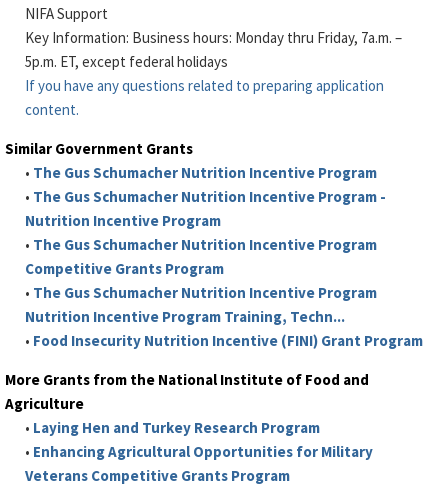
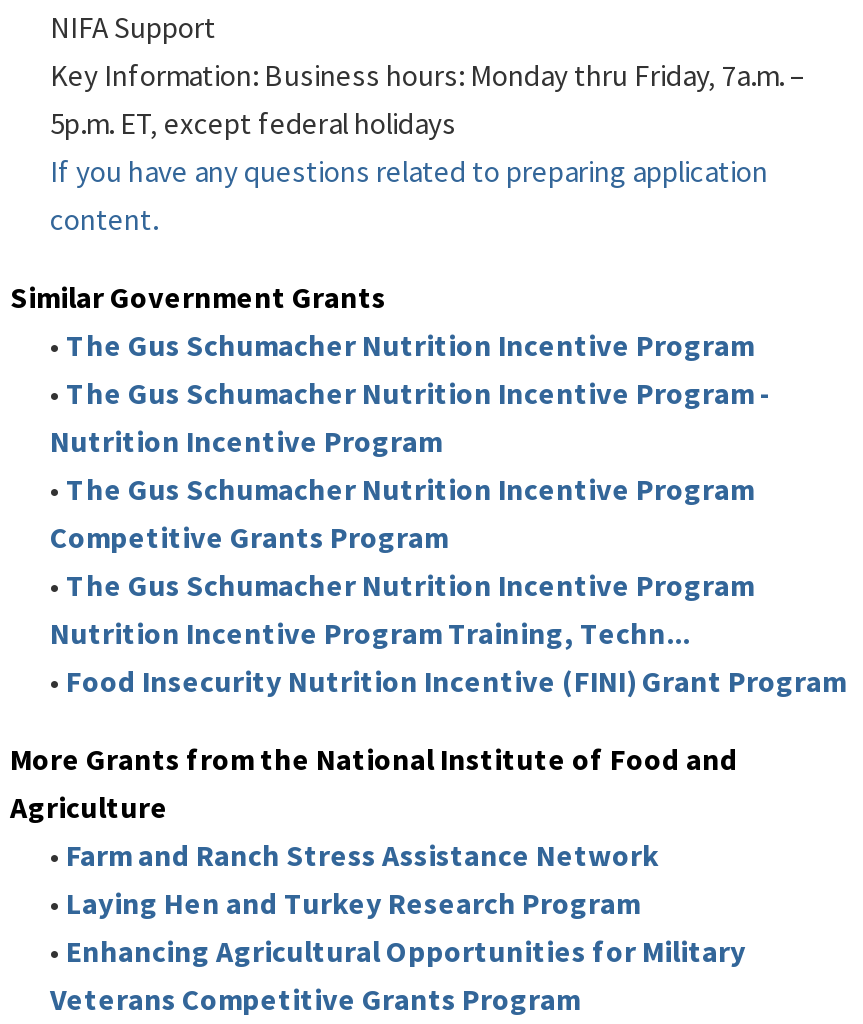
+ • Farm and Ranch Stress Assistance Network
